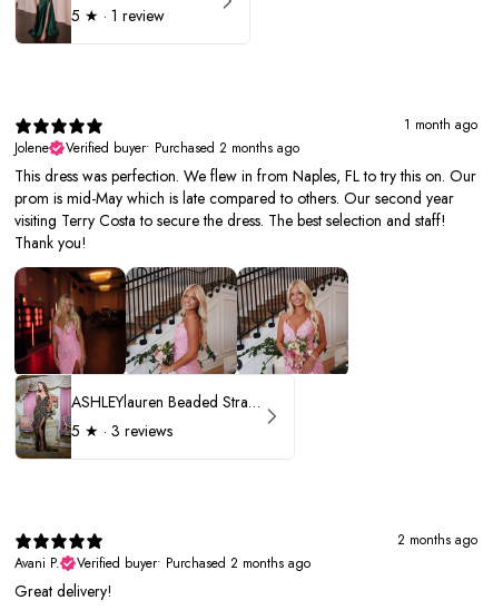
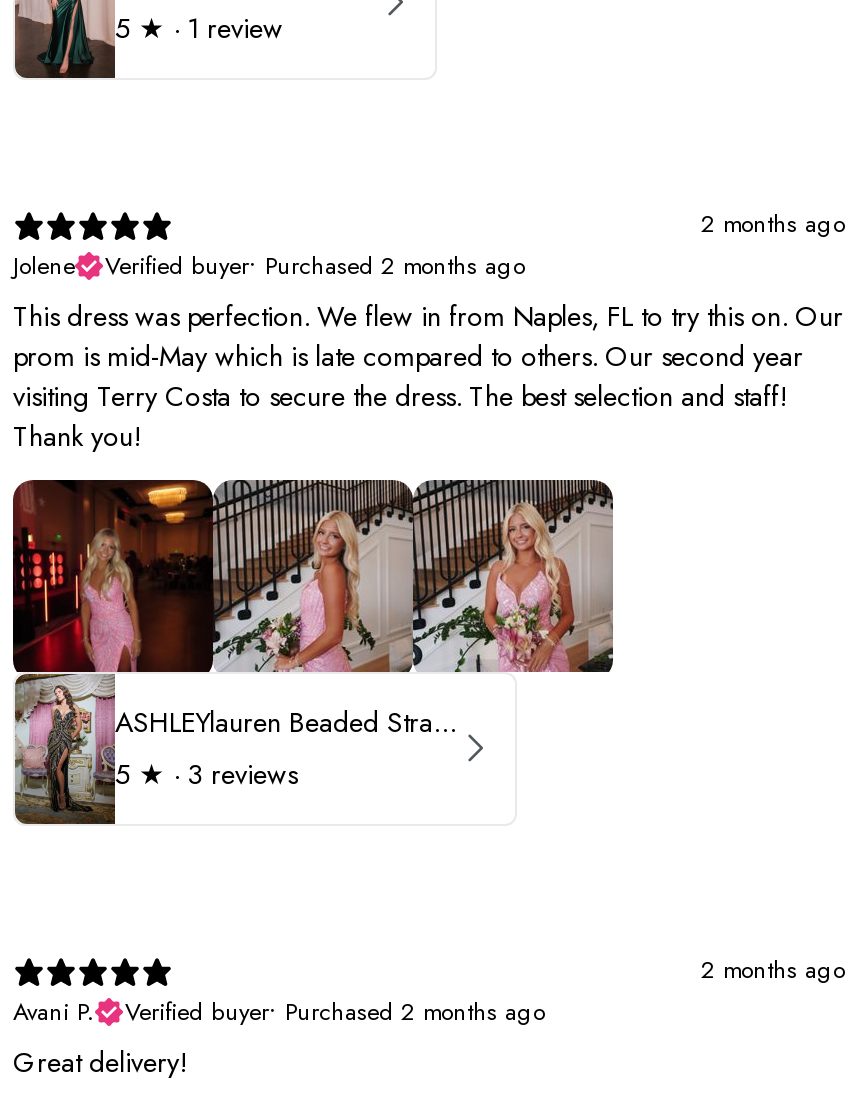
- 1 month ago
+ 2 months ago
